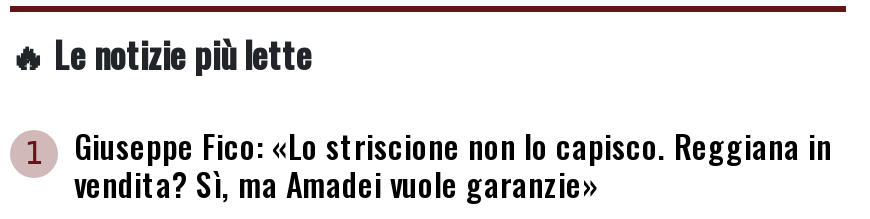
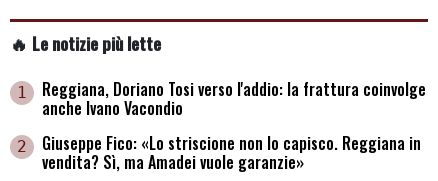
+ Reggiana, Doriano Tosi verso l'addio: la frattura coinvolge
+ anche Ivano Vacondio
+ 2
